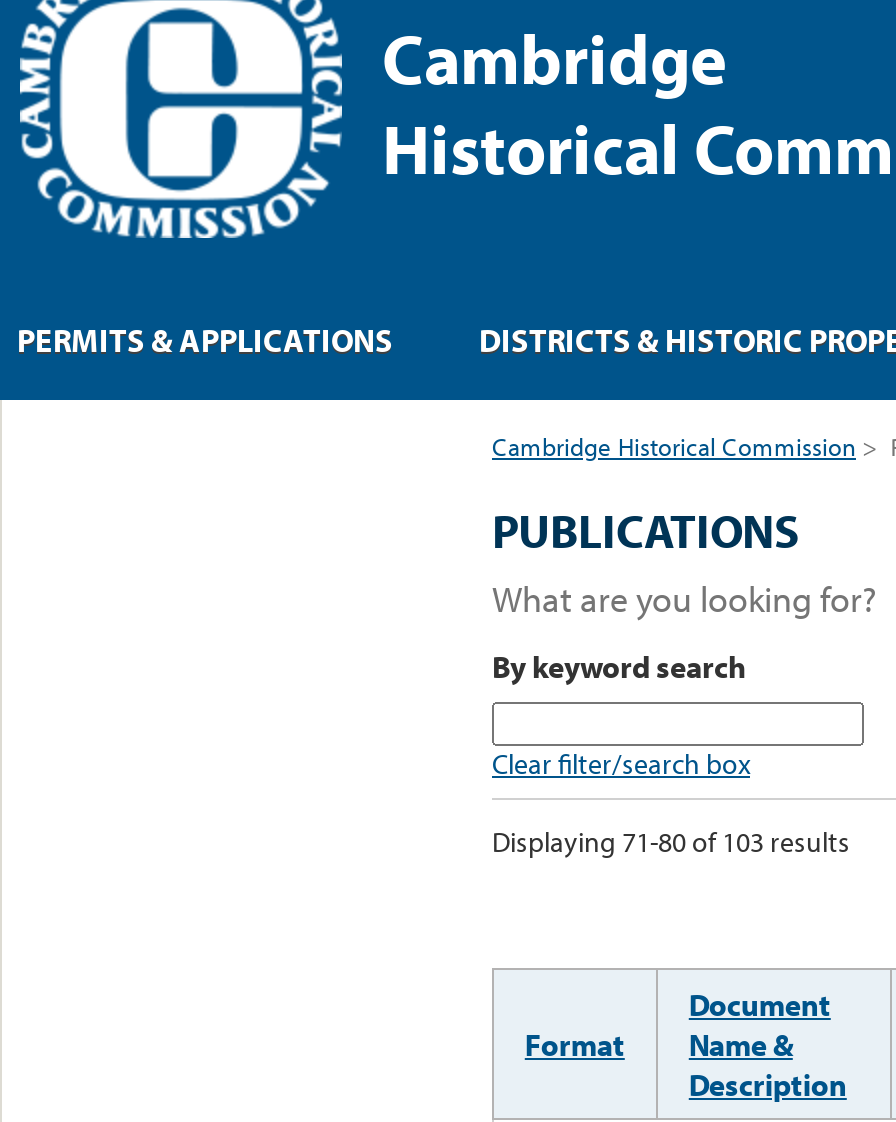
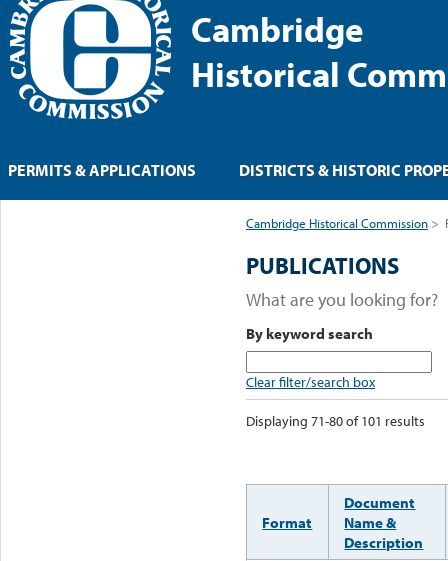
- Displaying 71-80 of 103 results
+ Displaying 71-80 of 101 results
